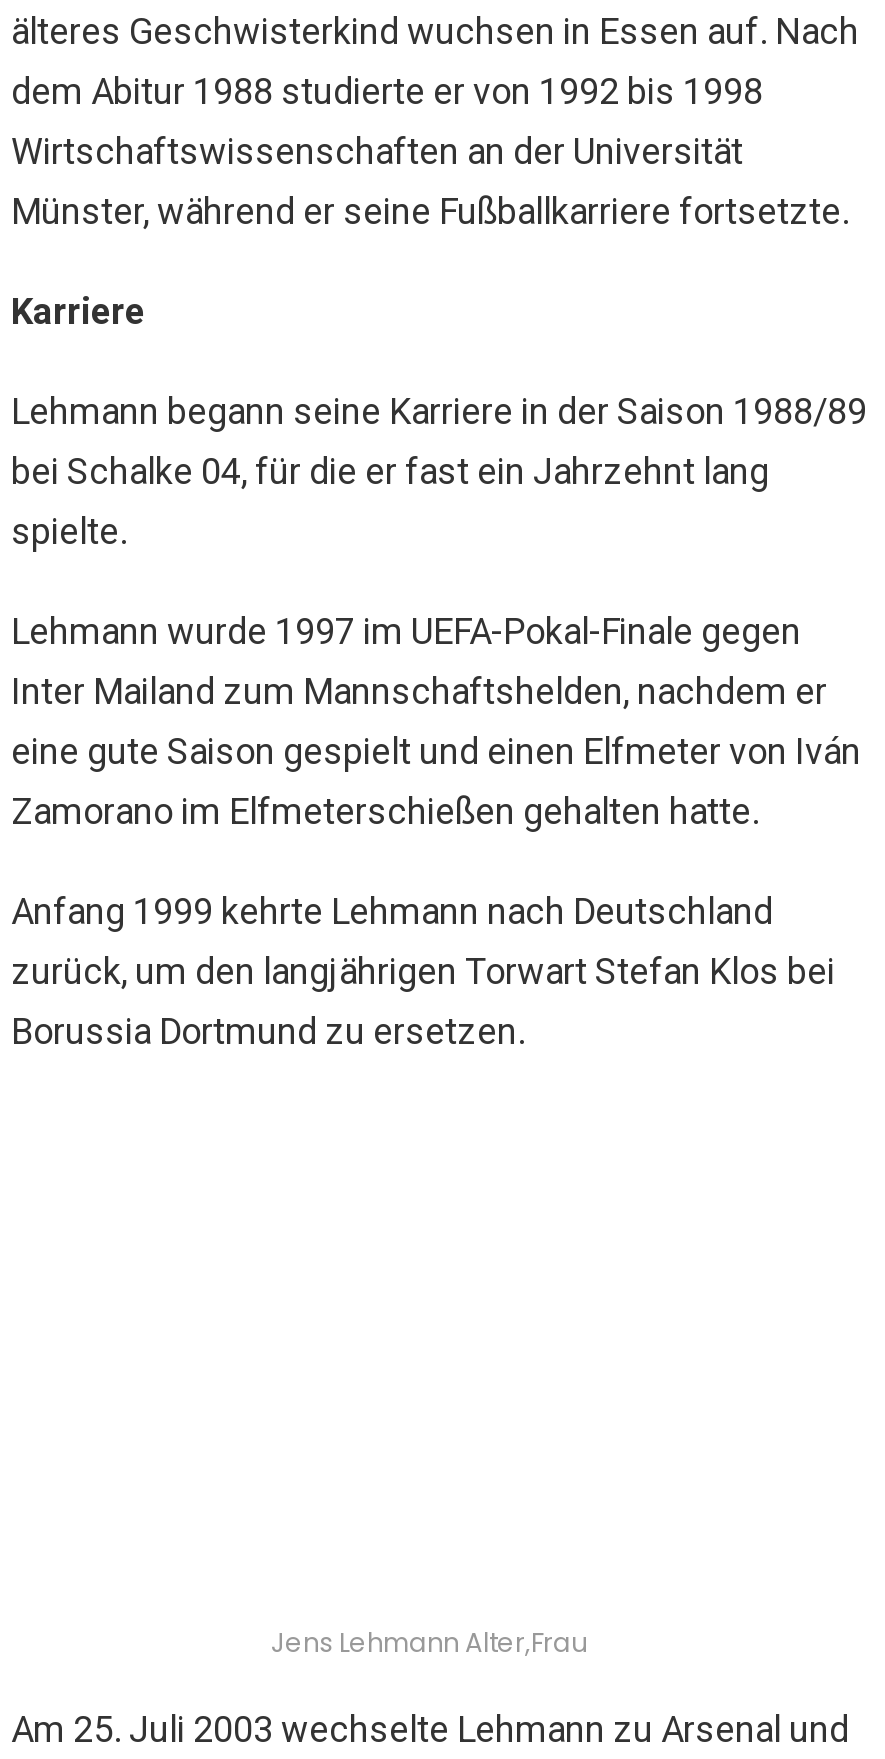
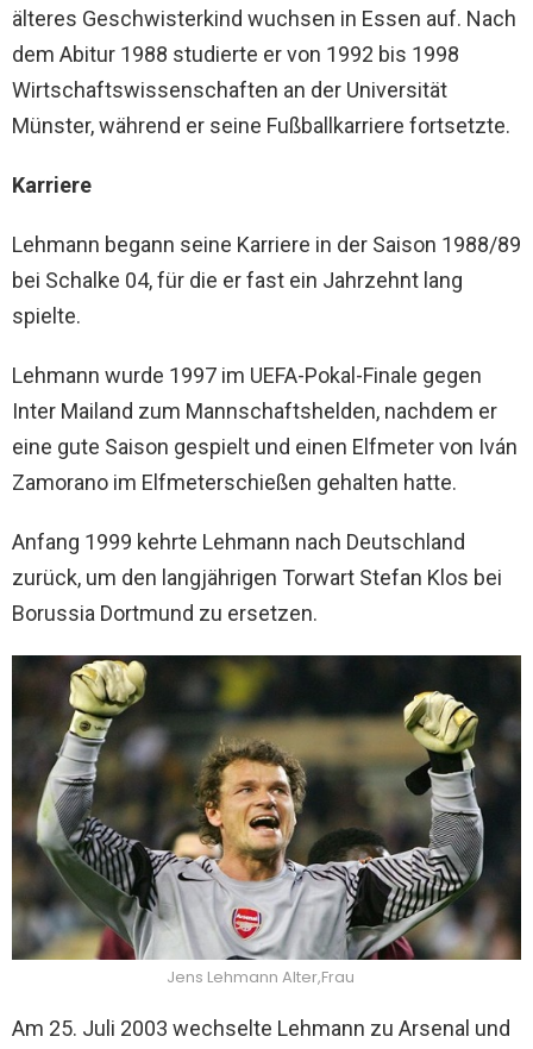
+ [image]
